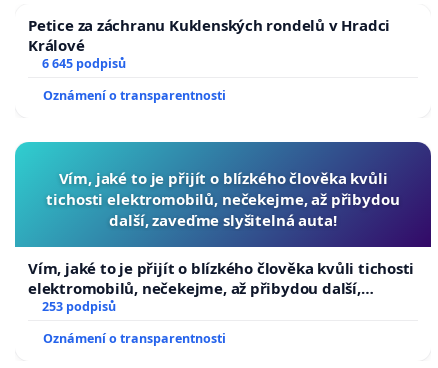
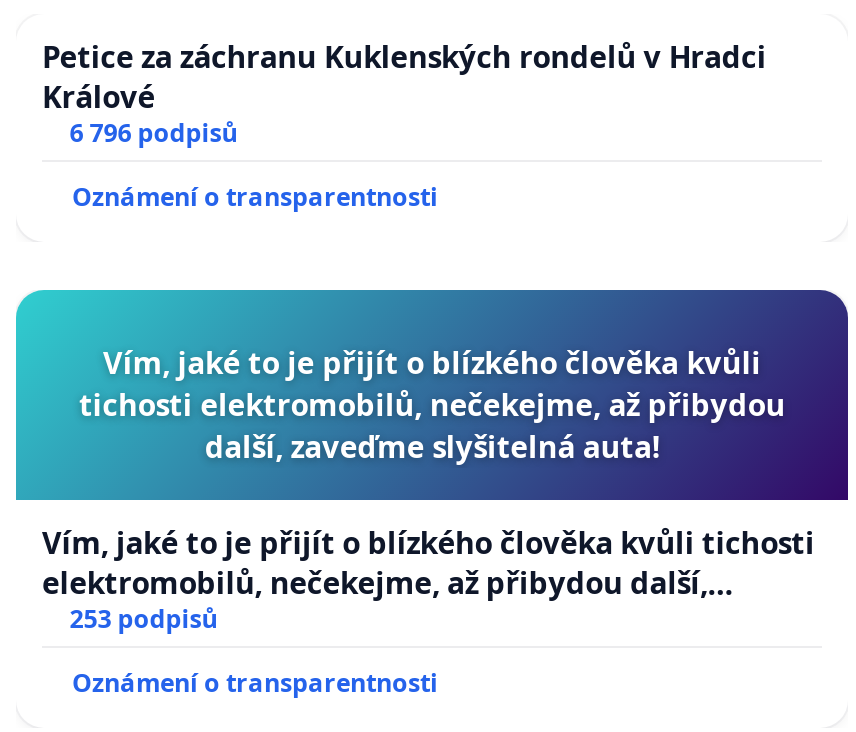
- 6 645 podpisů
+ 6 796 podpisů
